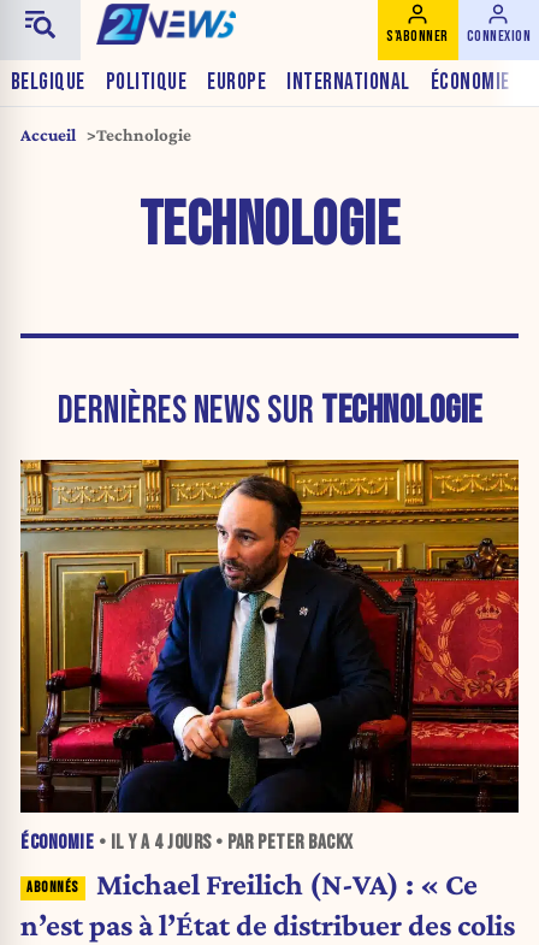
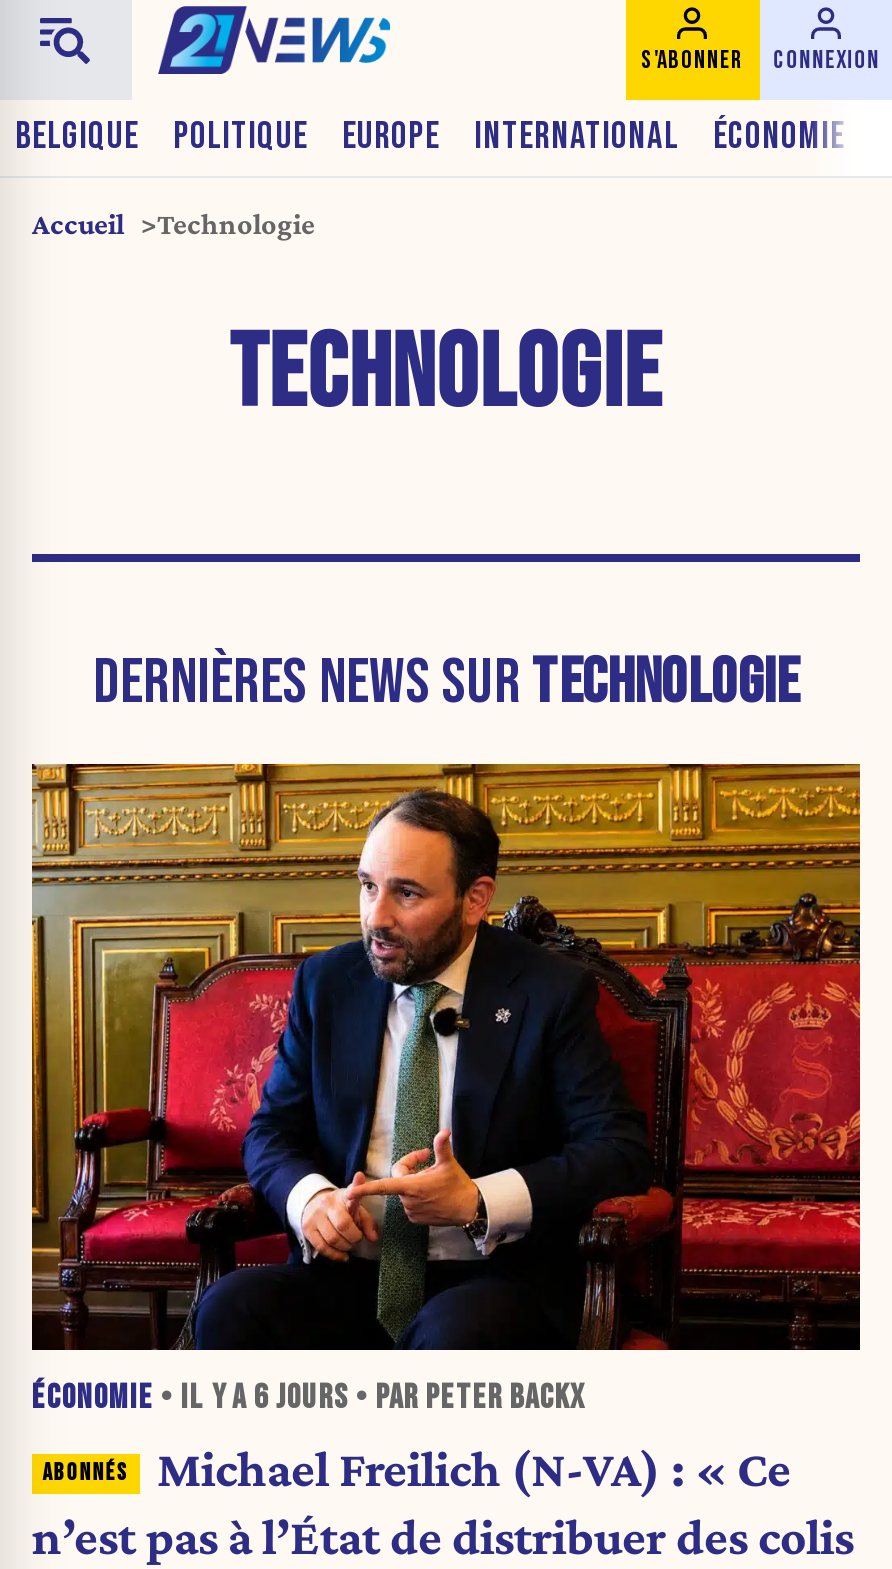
- ÉCONOMIE • IL Y A 4 JOURS • PAR PETER BACKX
+ ÉCONOMIE • IL Y A 6 JOURS • PAR PETER BACKX
